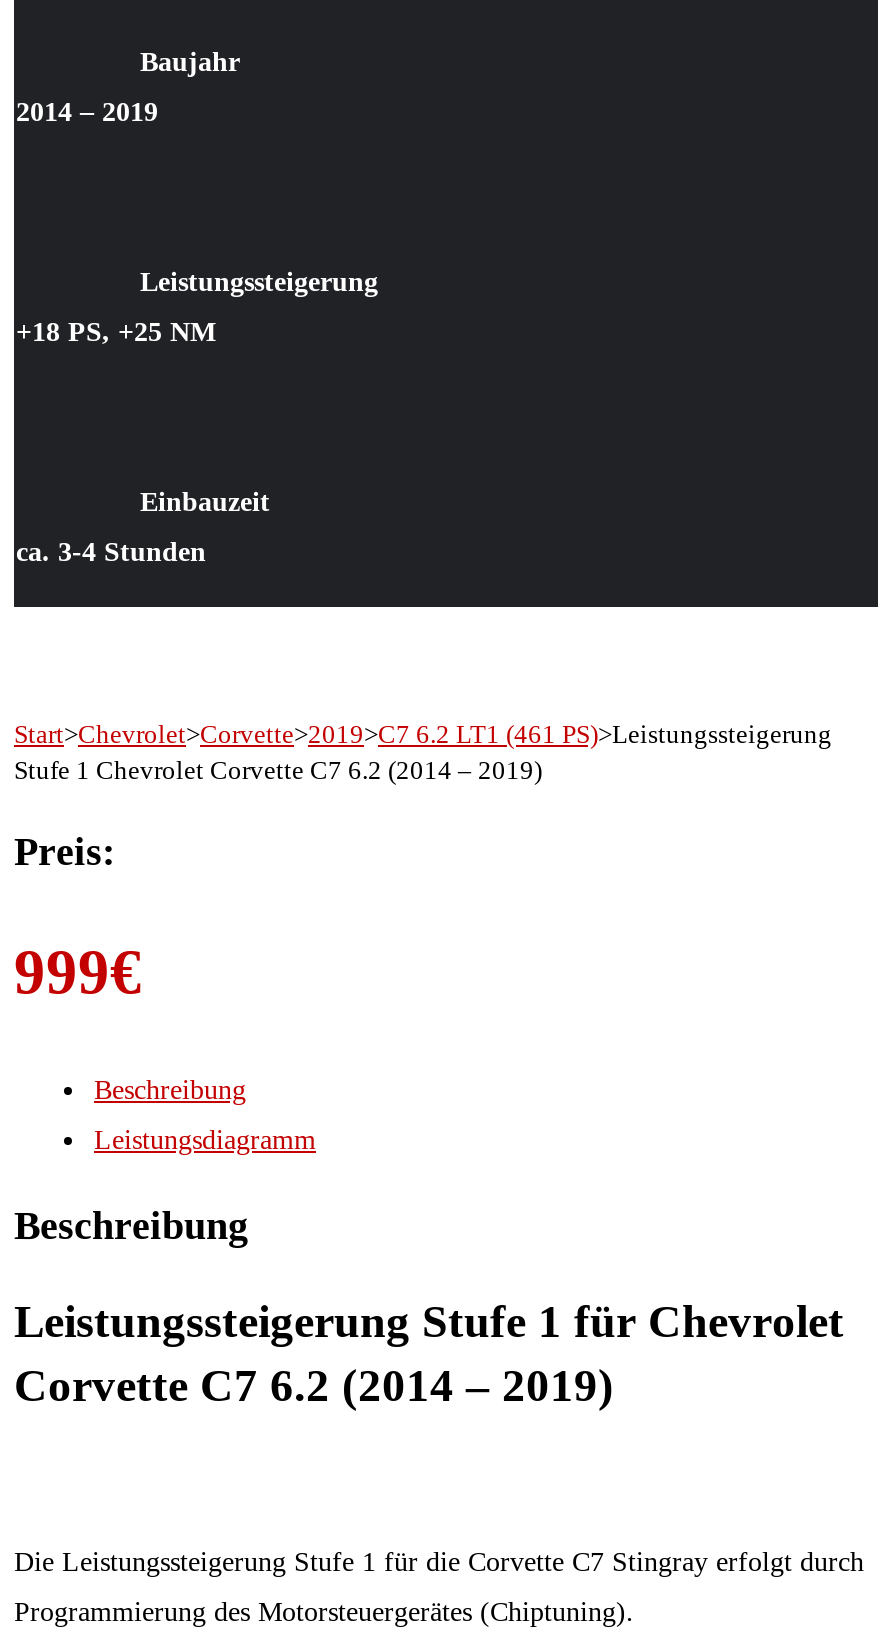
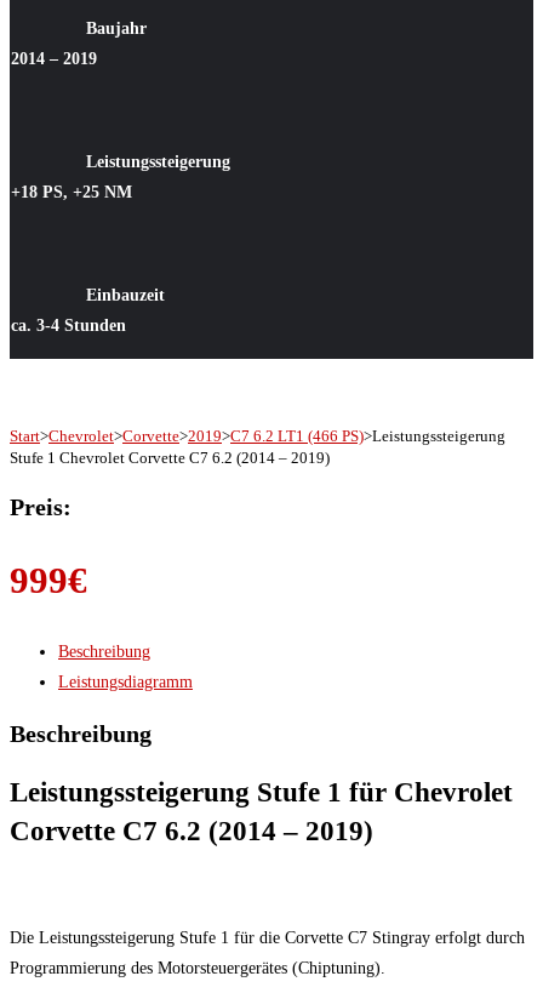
- Start>Chevrolet>Corvette>2019>C7 6.2 LT1 (461 PS)>Leistungssteigerung
+ Start>Chevrolet>Corvette>2019>C7 6.2 LT1 (466 PS)>Leistungssteigerung
